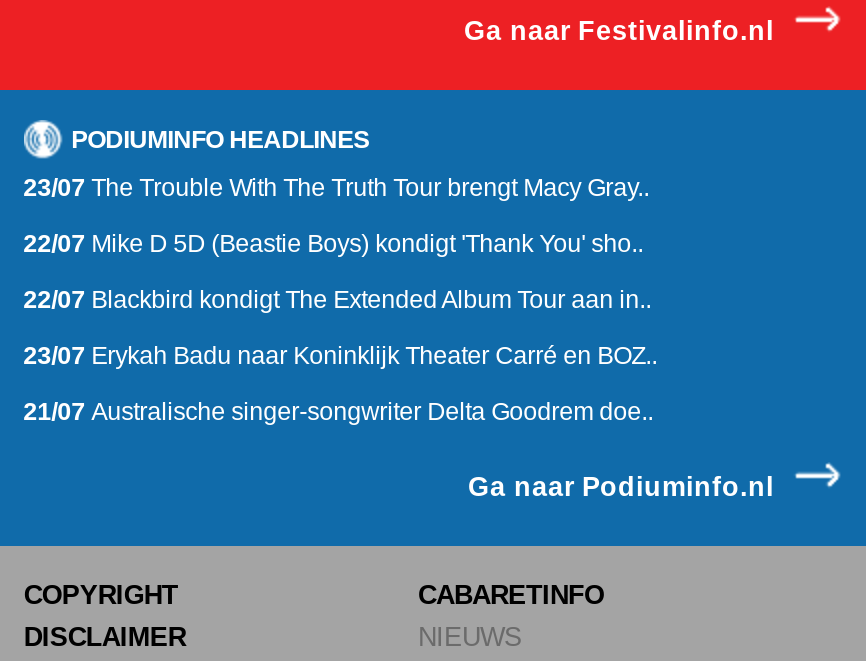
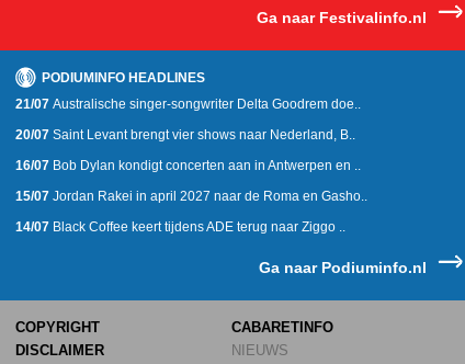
- 23/07 The Trouble With The Truth Tour brengt Macy Gray..
- 22/07 Mike D 5D (Beastie Boys) kondigt 'Thank You' sho..
- 22/07 Blackbird kondigt The Extended Album Tour aan in..
- 23/07 Erykah Badu naar Koninklijk Theater Carré en BOZ..

moved up: 21/07 Australische singer-songwriter Delta Goodrem doe..

+ 20/07 Saint Levant brengt vier shows naar Nederland, B..
+ 16/07 Bob Dylan kondigt concerten aan in Antwerpen en ..
+ 15/07 Jordan Rakei in april 2027 naar de Roma en Gasho..
+ 14/07 Black Coffee keert tijdens ADE terug naar Ziggo ..
